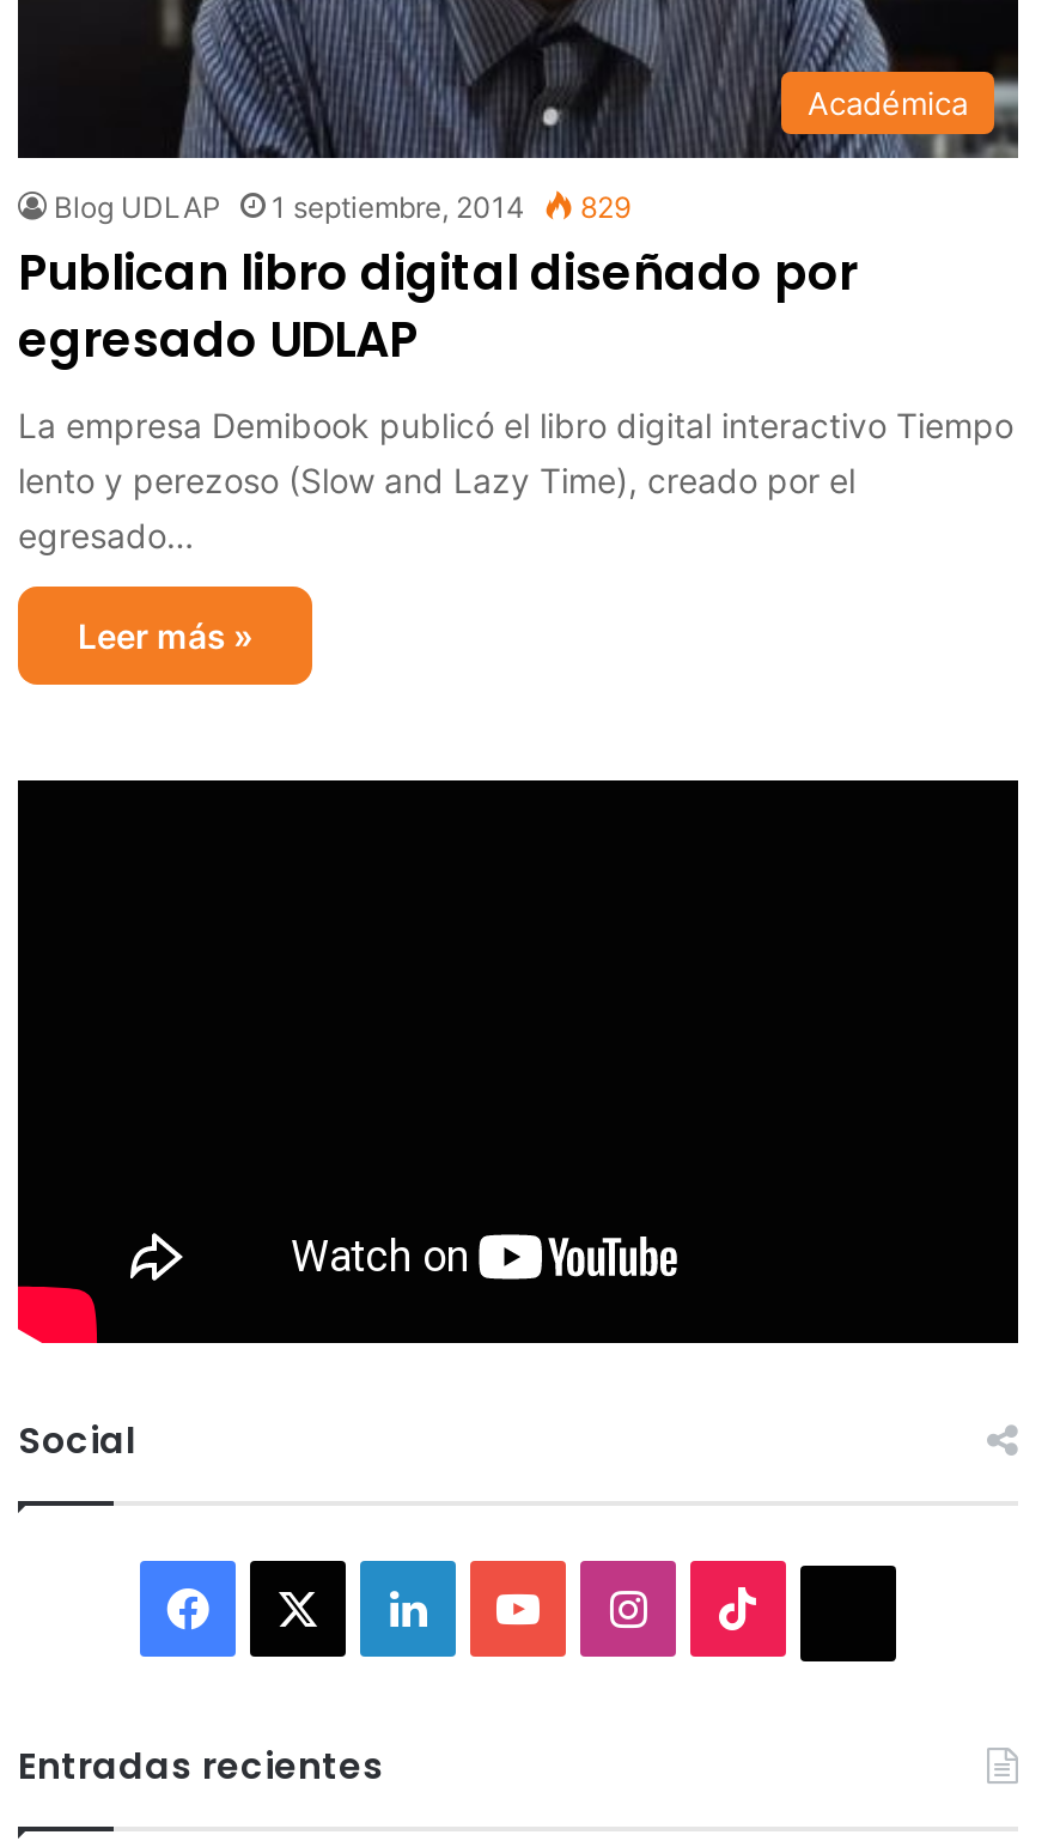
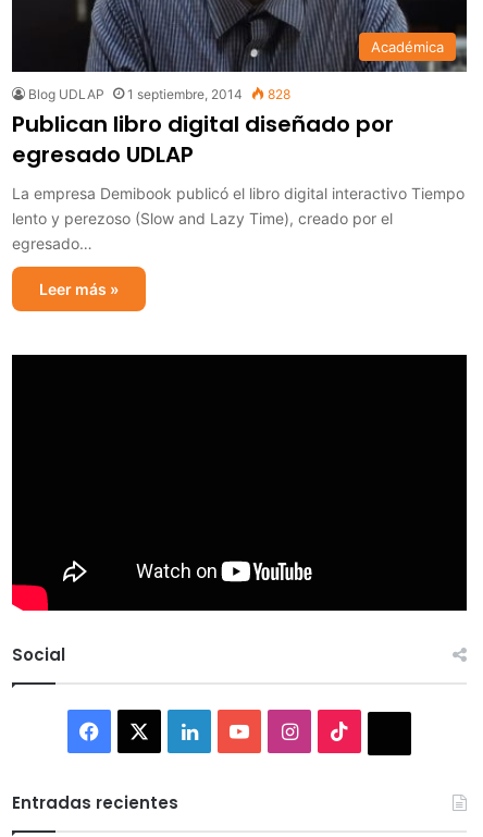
- Blog UDLAP 1 septiembre, 2014 829
+ Blog UDLAP 1 septiembre, 2014 828
